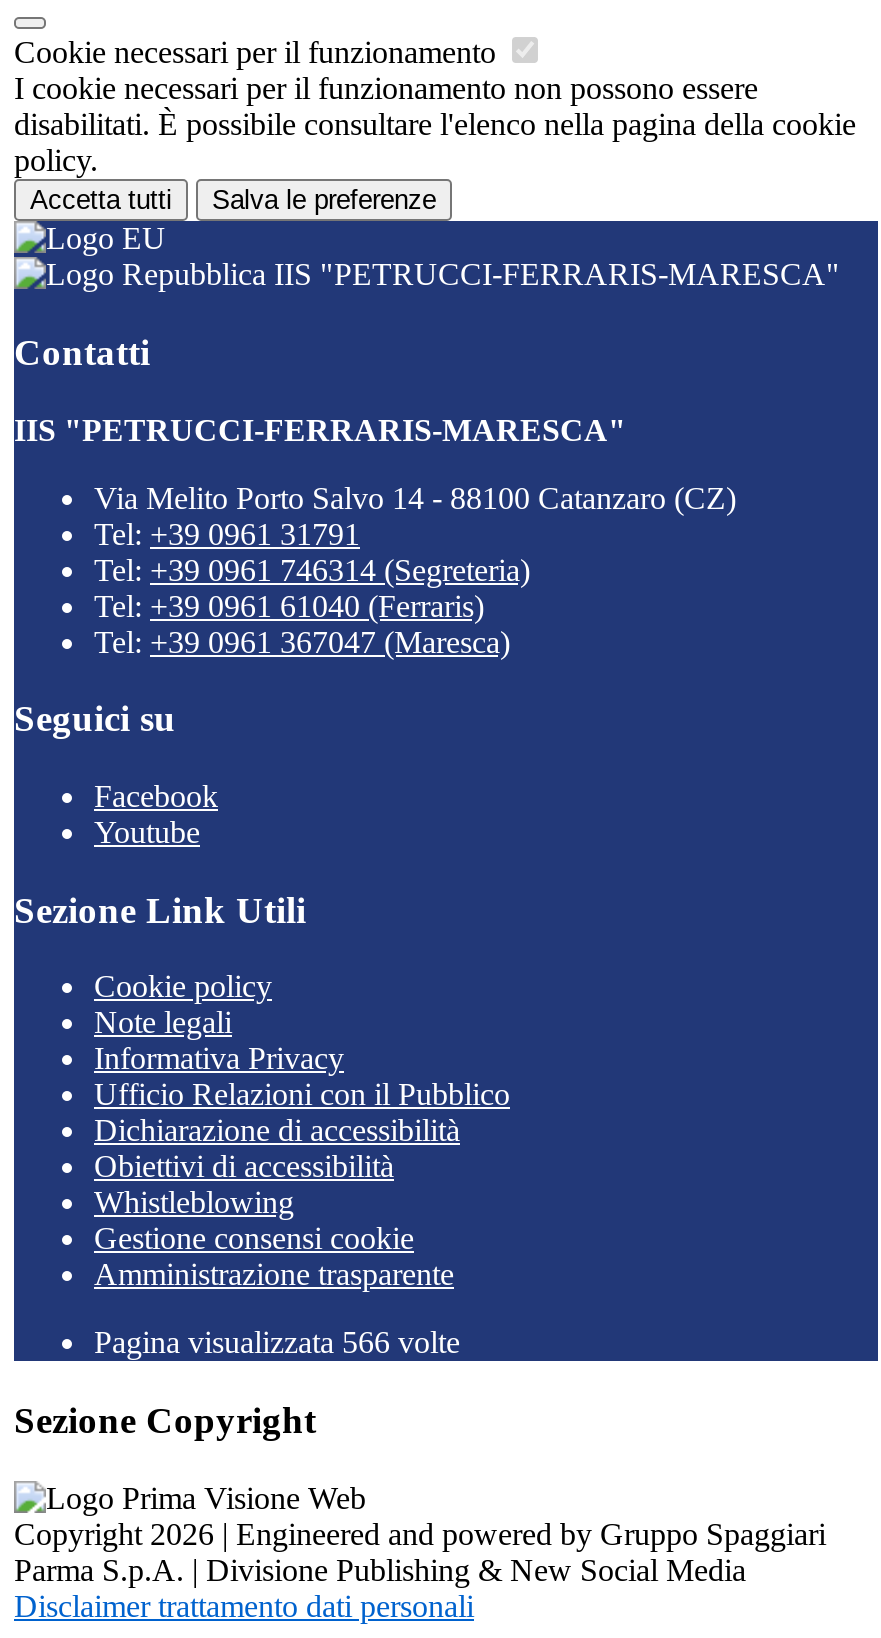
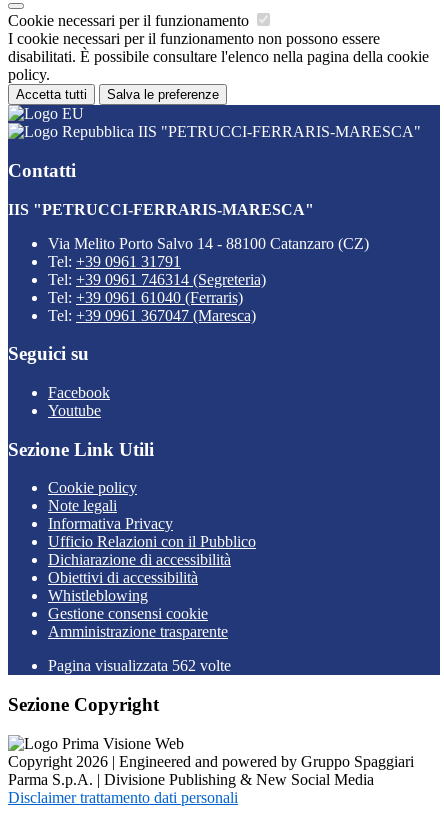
- Pagina visualizzata 566 volte
+ Pagina visualizzata 562 volte
